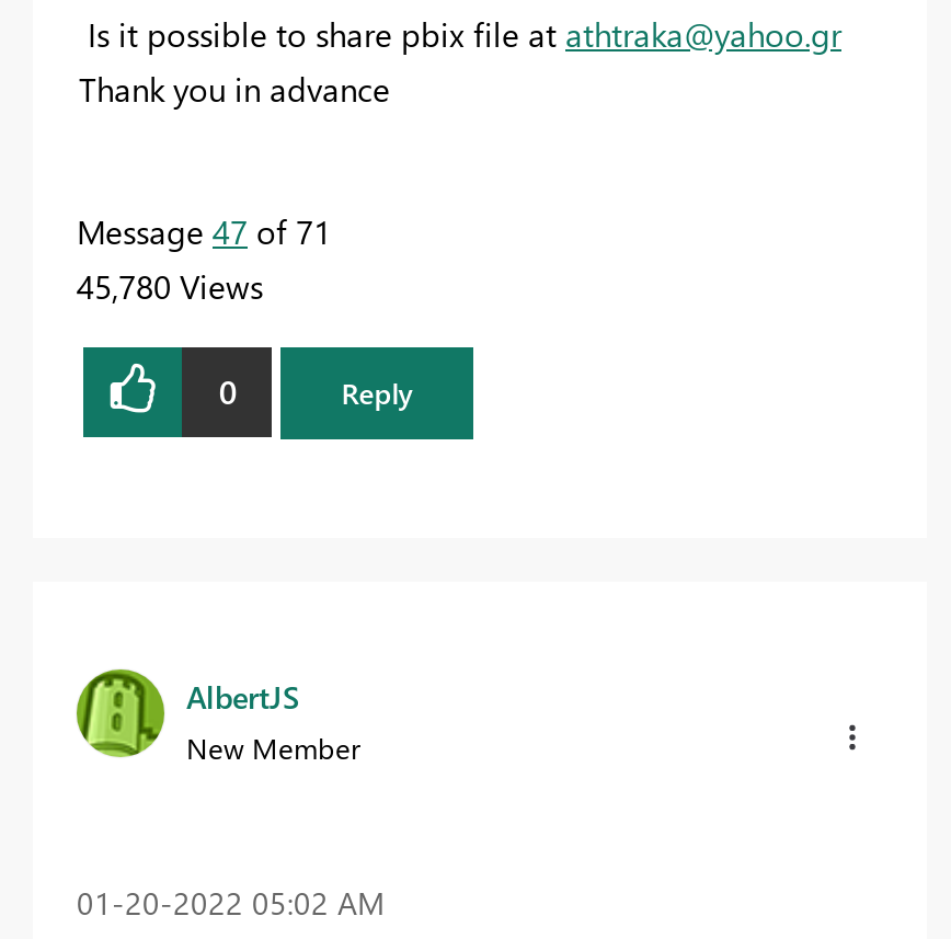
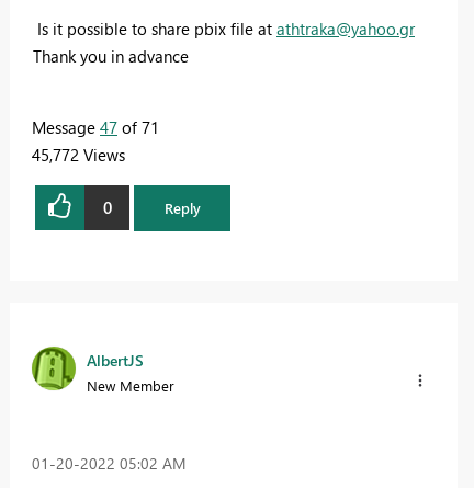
- 45,780 Views
+ 45,772 Views
